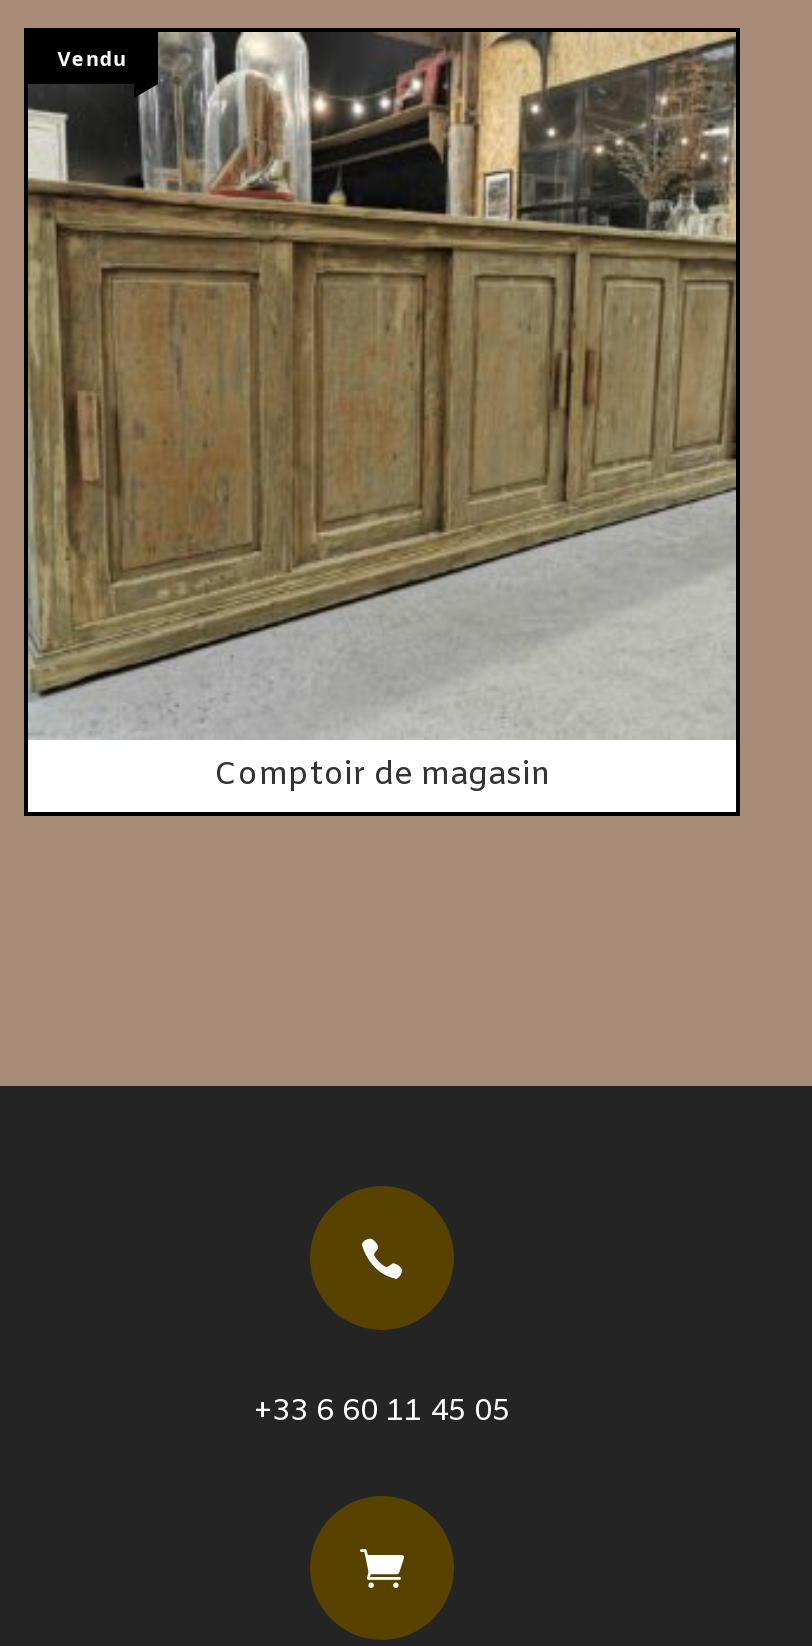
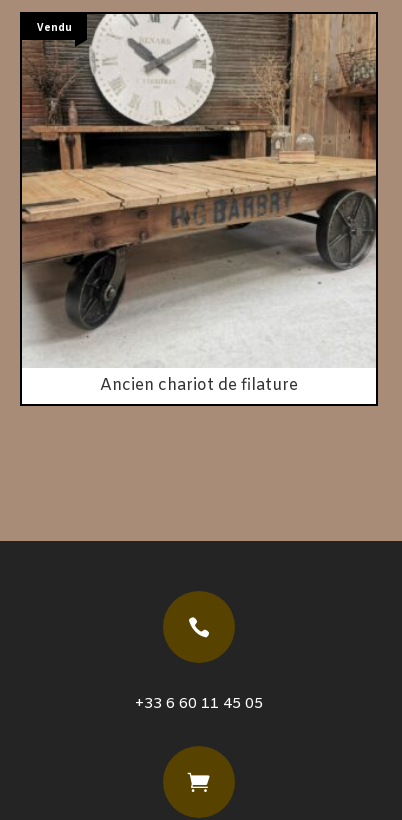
- [image]
- Comptoir de magasin
+ [image]
+ Ancien chariot de filature
